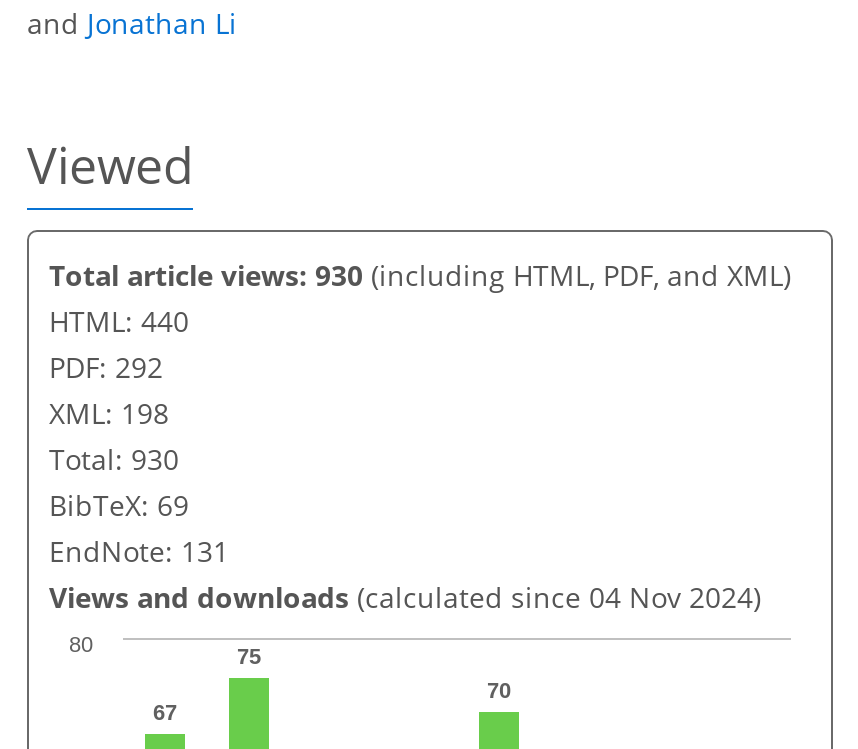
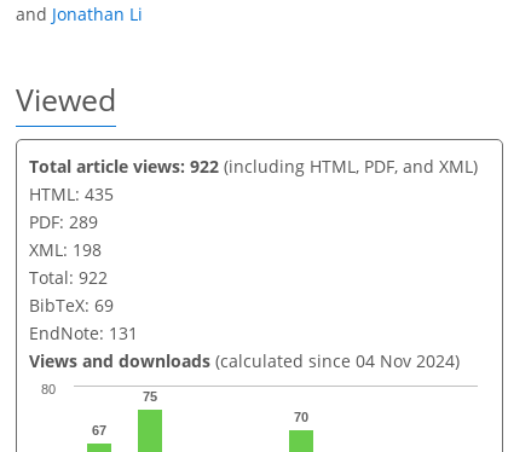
- Total article views: 930 (including HTML, PDF, and XML)
+ Total article views: 922 (including HTML, PDF, and XML)

- HTML: 440
+ HTML: 435

- PDF: 292
+ PDF: 289

- Total: 930
+ Total: 922
